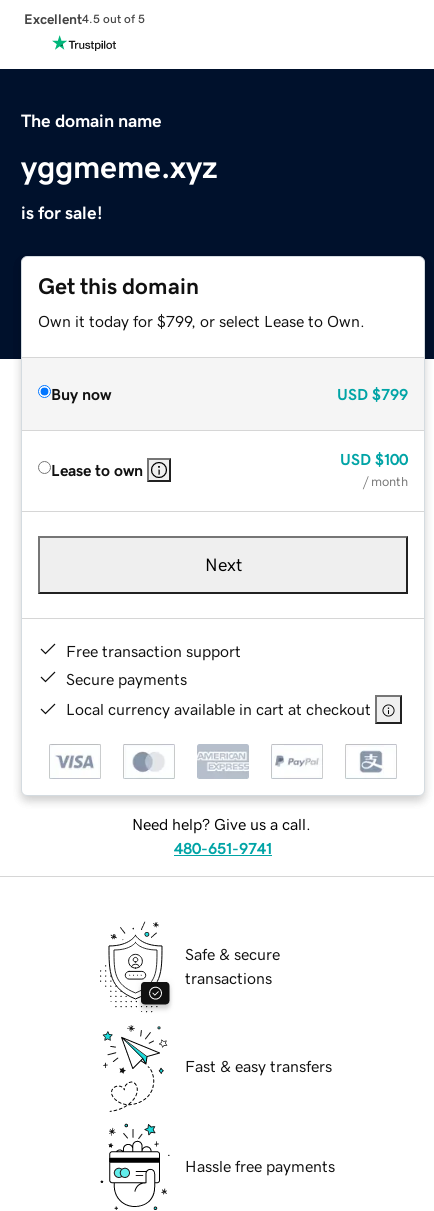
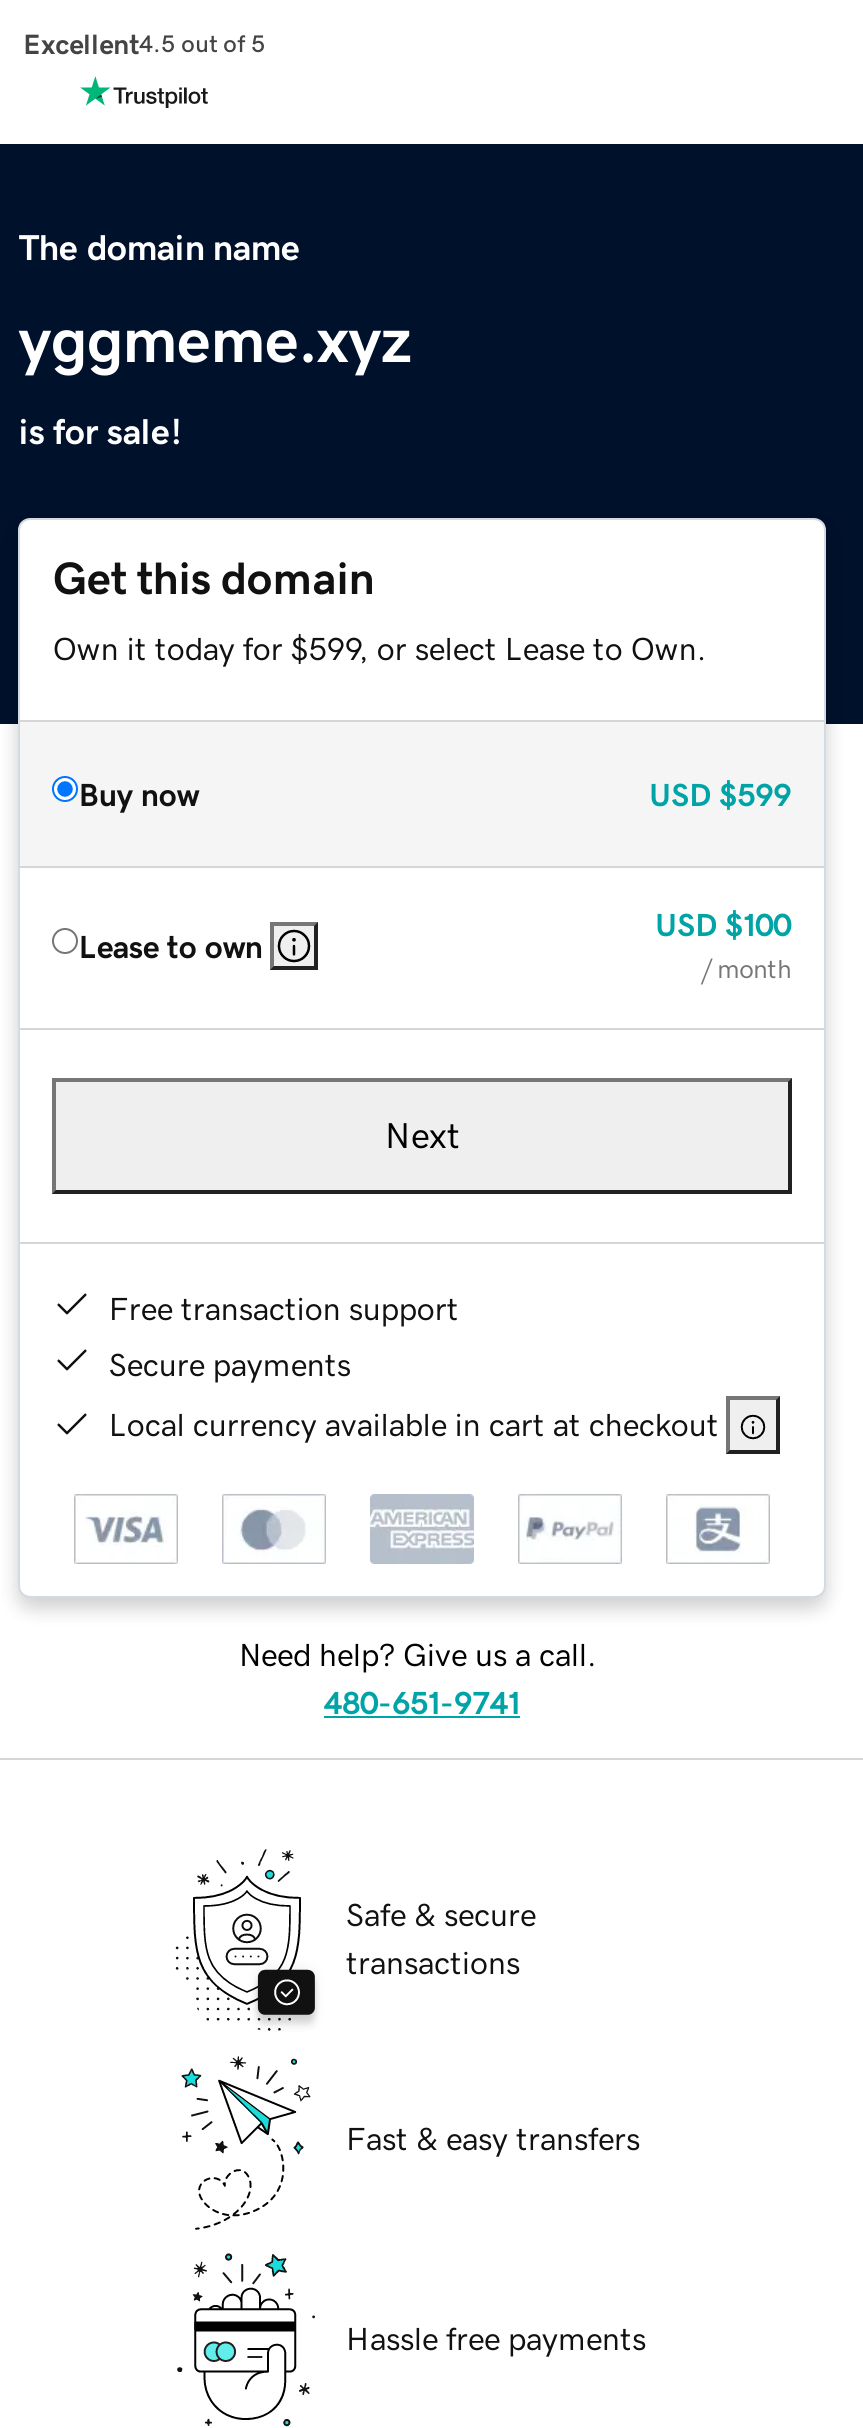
- Own it today for $799, or select Lease to Own.
+ Own it today for $599, or select Lease to Own.

- USD $799
+ USD $599
